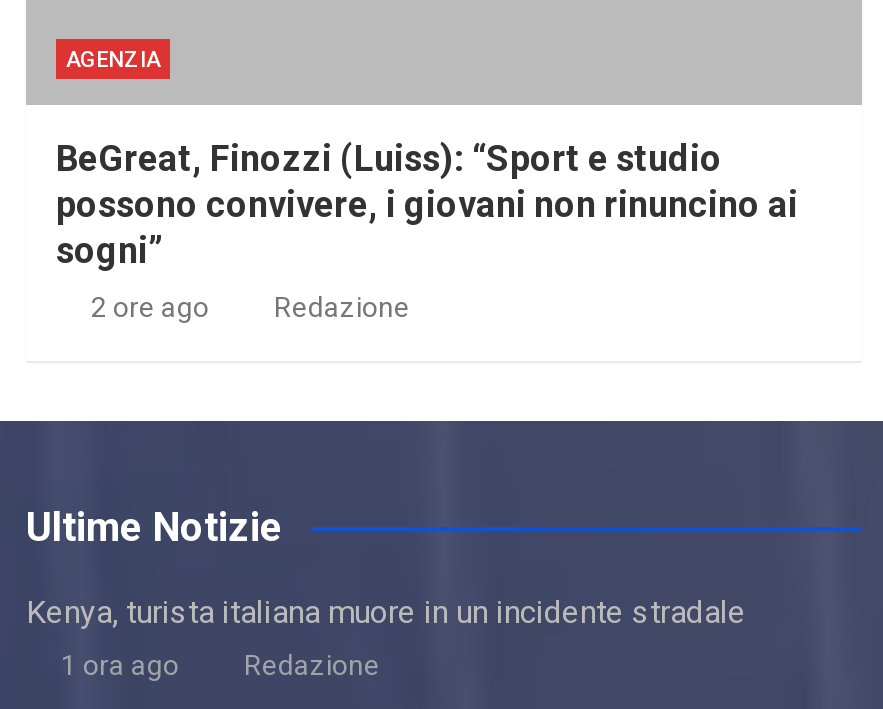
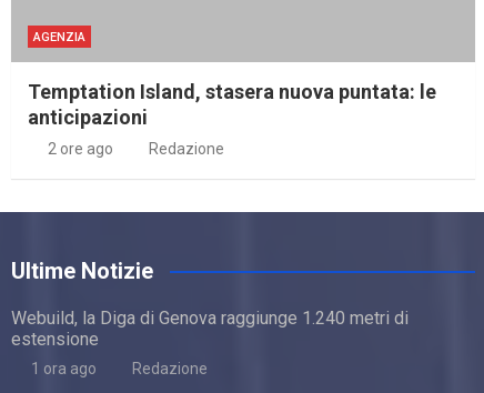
- BeGreat, Finozzi (Luiss): “Sport e studio
- possono convivere, i giovani non rinuncino ai
- sogni”
+ Temptation Island, stasera nuova puntata: le
+ anticipazioni

moved up: 2 ore ago | Redazione | Ultime Notizie

- Kenya, turista italiana muore in un incidente stradale
+ Webuild, la Diga di Genova raggiunge 1.240 metri di
+ estensione
